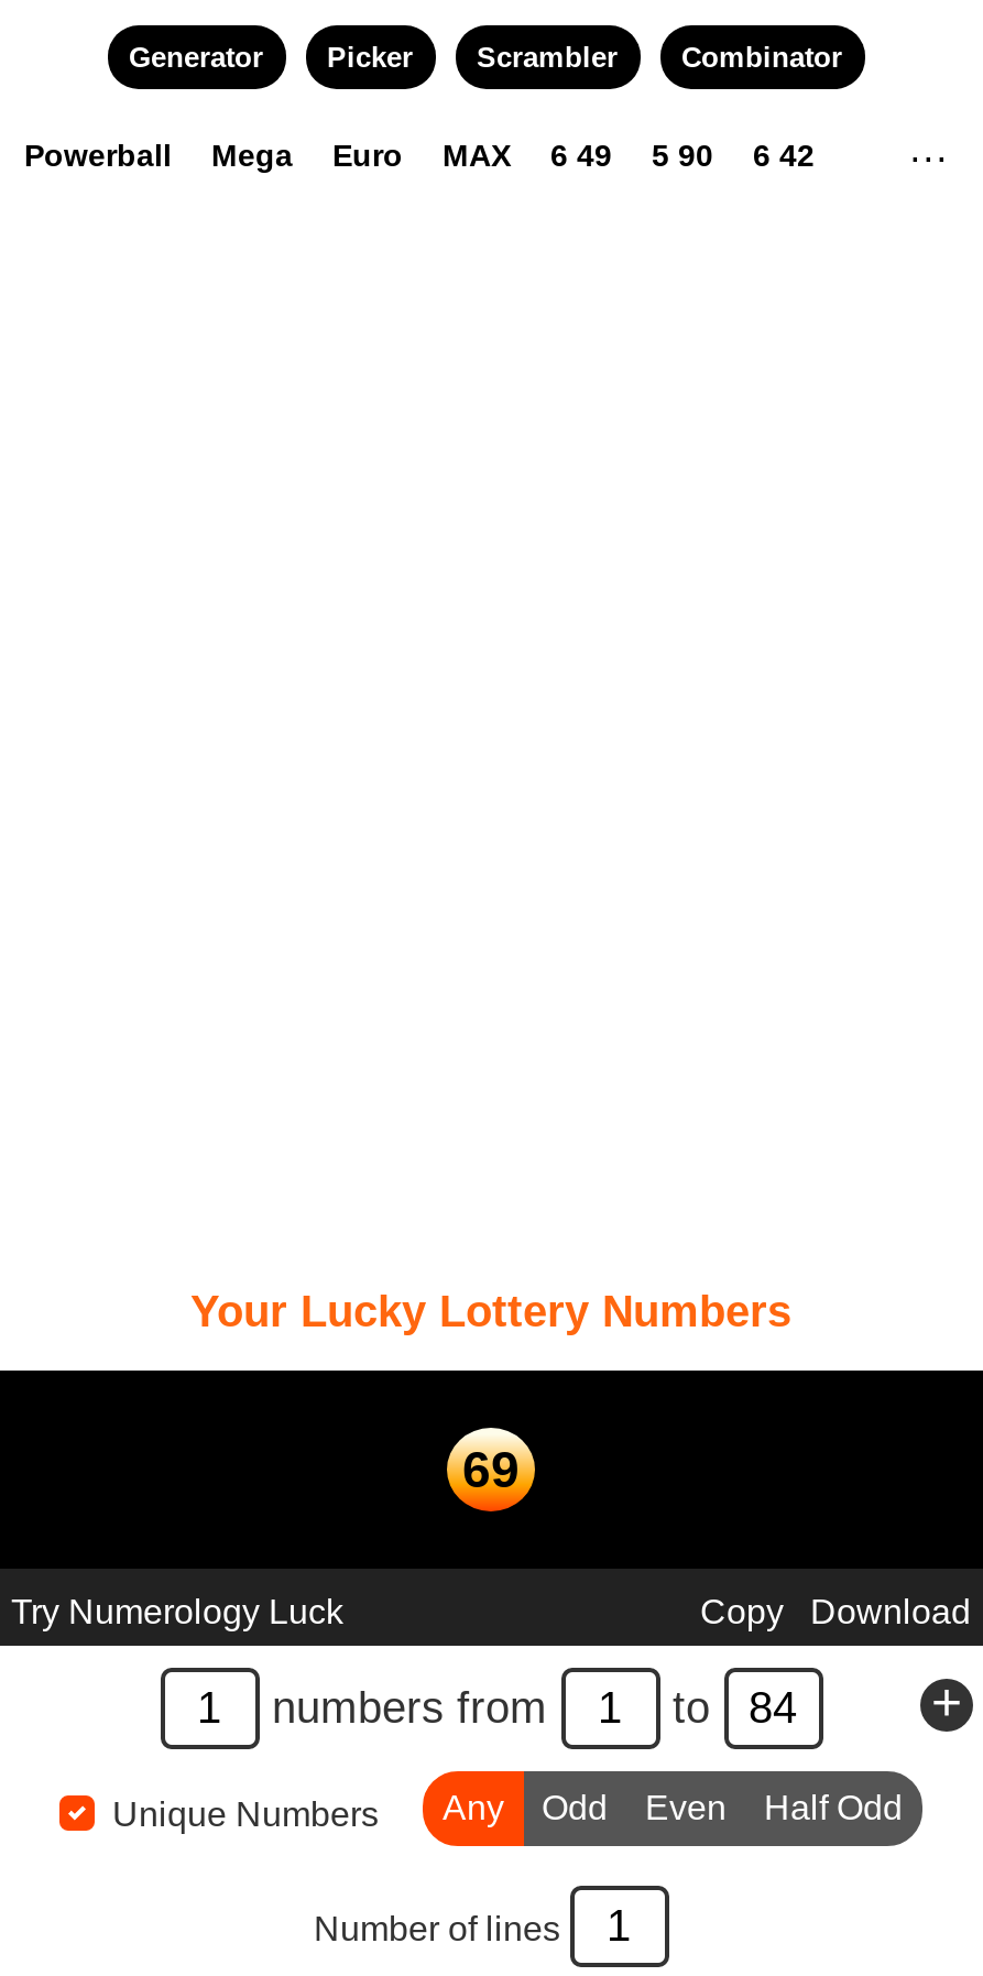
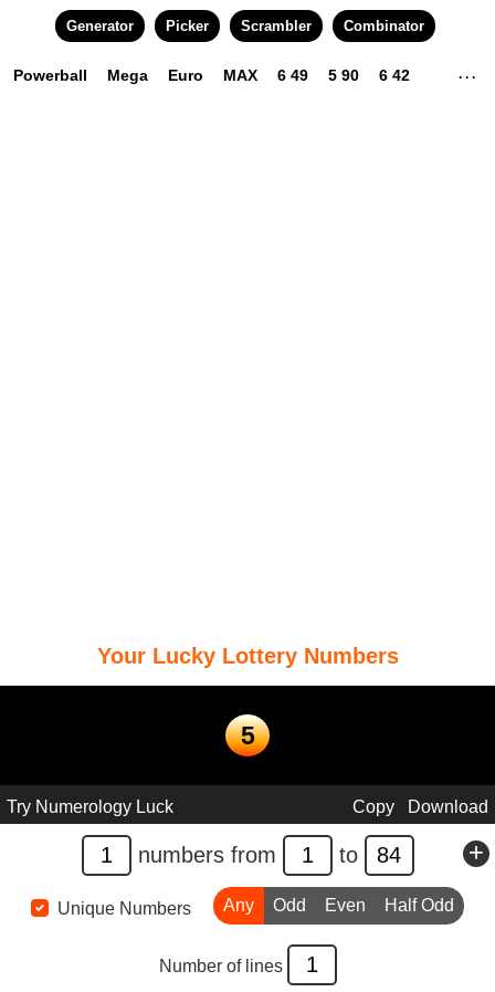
- 69
+ 5
